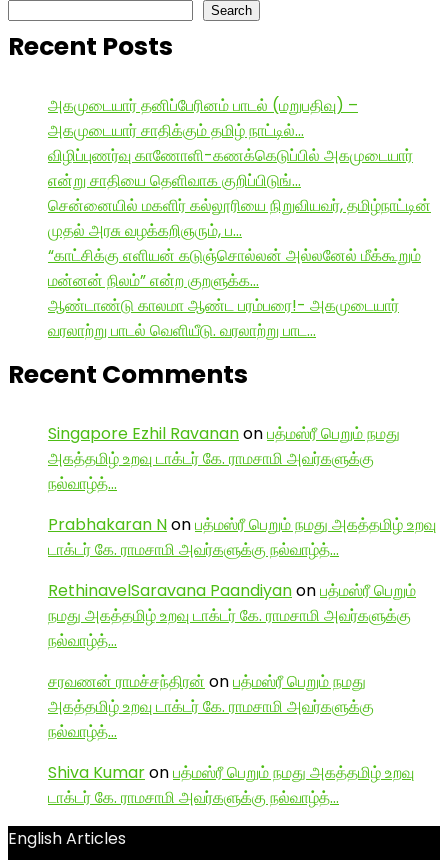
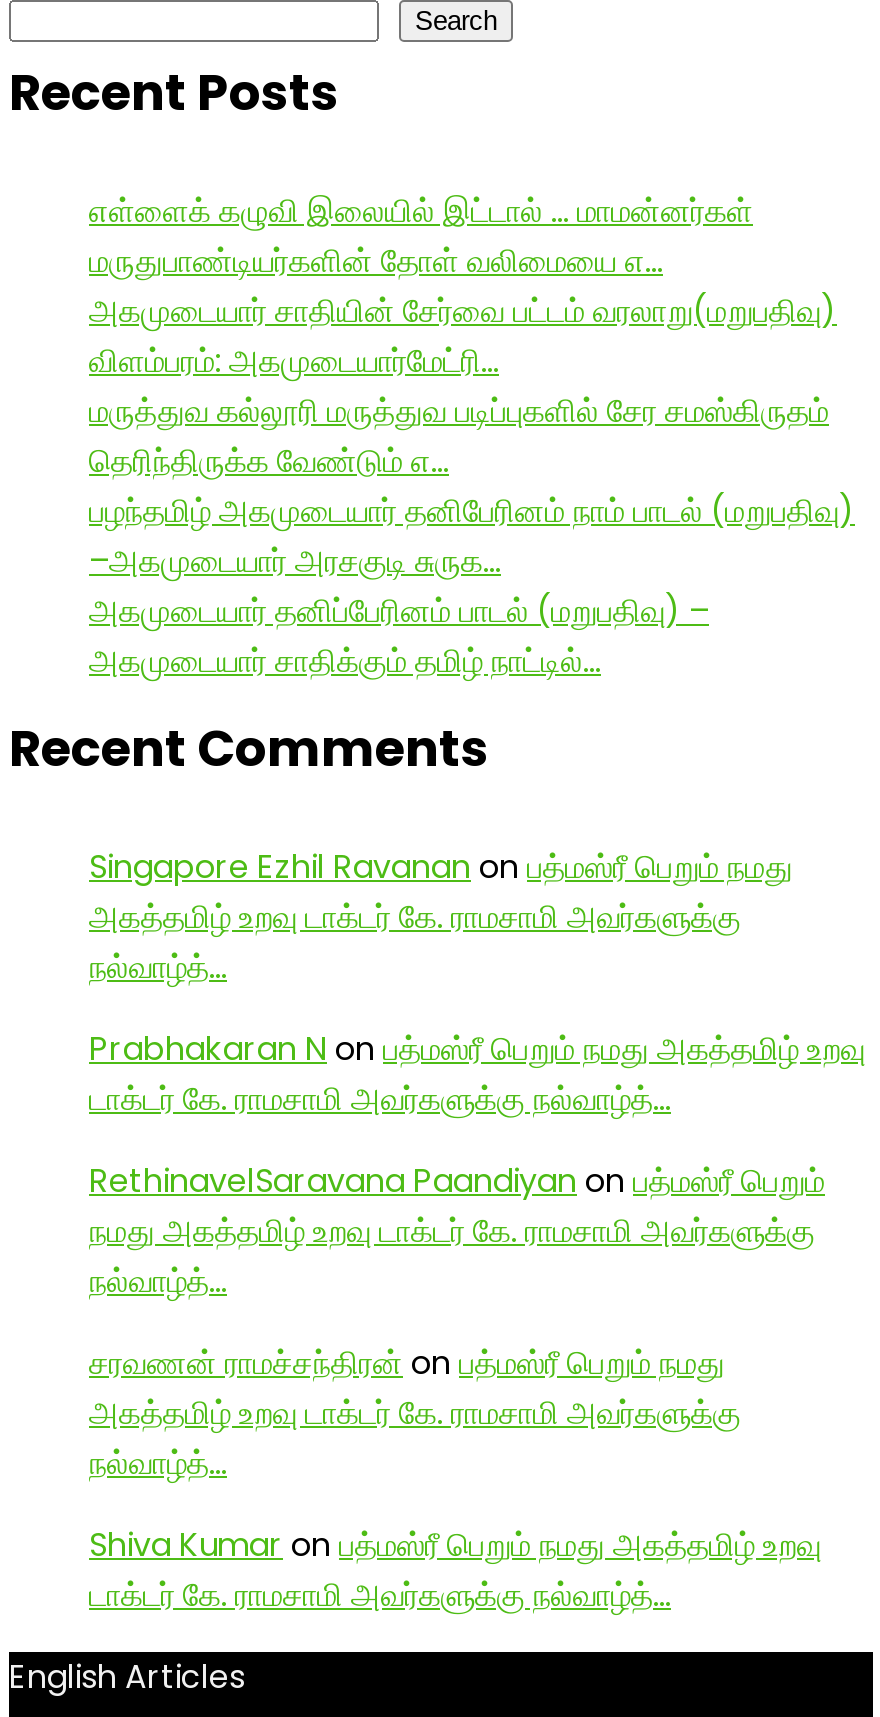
+ எள்ளைக் கழுவி இலையில் இட்டால் … மாமன்னர்கள்
+ மருதுபாண்டியர்களின் தோள் வலிமையை எ…
+ அகமுடையார் சாதியின் சேர்வை பட்டம் வரலாறு(மறுபதிவு)
+ விளம்பரம்: அகமுடையார்மேட்ரி…
+ மருத்துவ கல்லூரி மருத்துவ படிப்புகளில் சேர சமஸ்கிருதம்
+ தெரிந்திருக்க வேண்டும் எ…
+ பழந்தமிழ் அகமுடையார் தனிபேரினம் நாம் பாடல் (மறுபதிவு)
+ –அகமுடையார் அரசகுடி சுருக…

moved down: அகமுடையார் தனிப்பேரினம் பாடல் (மறுபதிவு) – | அகமுடையார் சாதிக்கும் தமிழ் நாட்டில்…

- விழிப்புணர்வு காணோளி-கணக்கெடுப்பில் அகமுடையார்
- என்று சாதியை தெளிவாக குறிப்பிடுங்…
- சென்னையில் மகளிர் கல்லூரியை நிறுவியவர், தமிழ்நாட்டின்
- முதல் அரசு வழக்கறிஞரும், ப…
- “காட்சிக்கு எளியன் கடுஞ்சொல்லன் அல்லனேல் மீக்கூறும்
- மன்னன் நிலம்” என்ற குறளுக்க…
- ஆண்டாண்டு காலமா ஆண்ட பரம்பரை!- அகமுடையார்
- வரலாற்று பாடல் வெளியீடு. வரலாற்று பாட…
